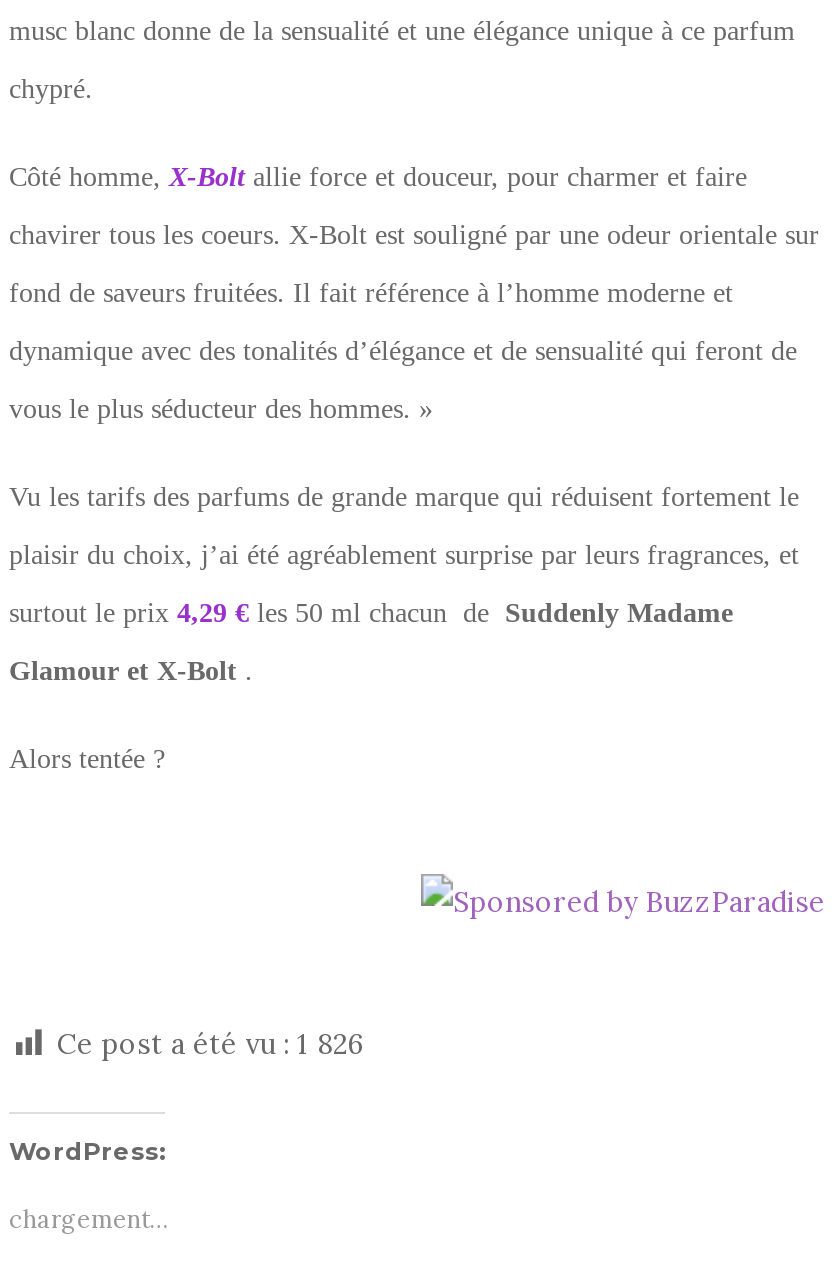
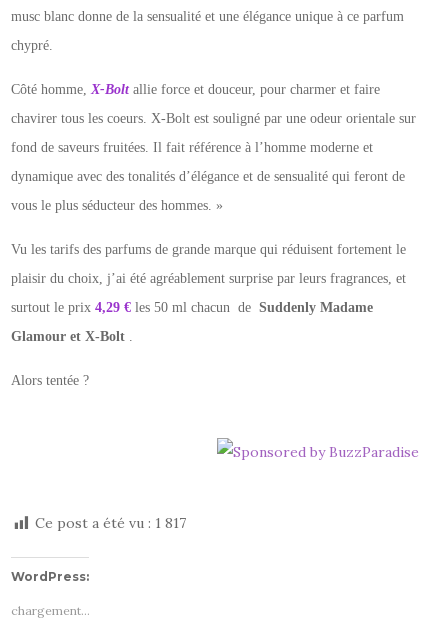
- Ce post a été vu : 1 826
+ Ce post a été vu : 1 817
